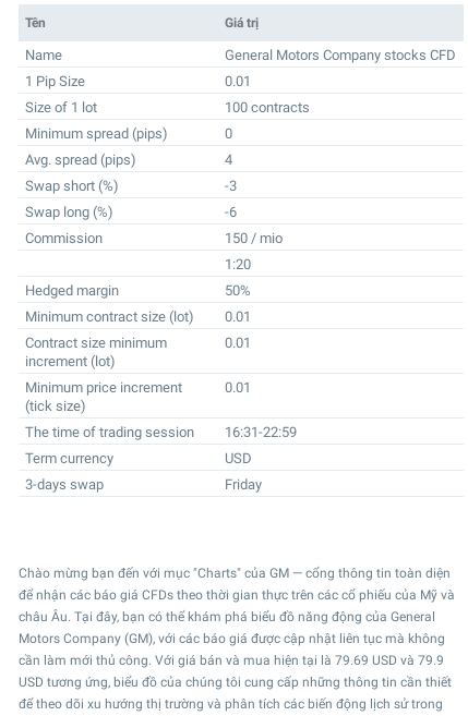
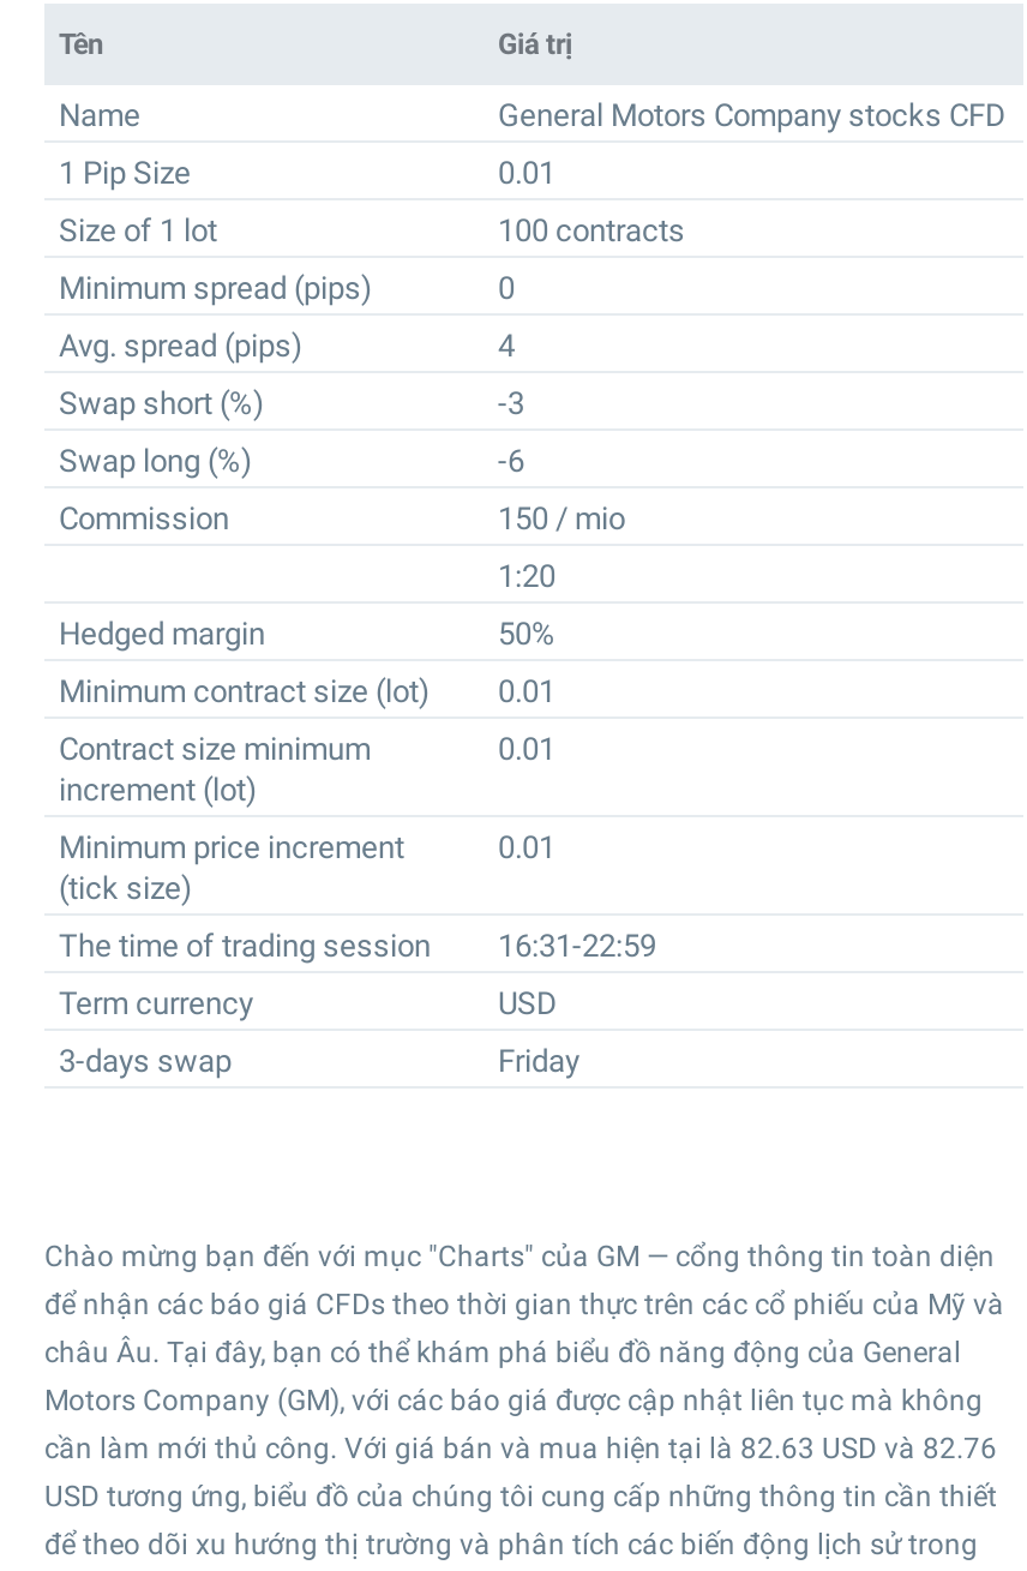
- cần làm mới thủ công. Với giá bán và mua hiện tại là 79.69 USD và 79.9
+ cần làm mới thủ công. Với giá bán và mua hiện tại là 82.63 USD và 82.76
